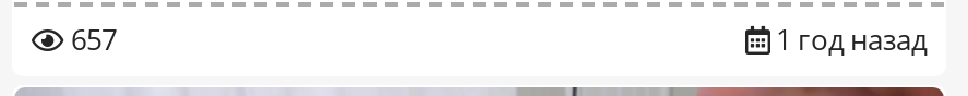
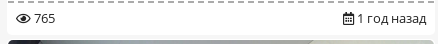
- 657
+ 765
